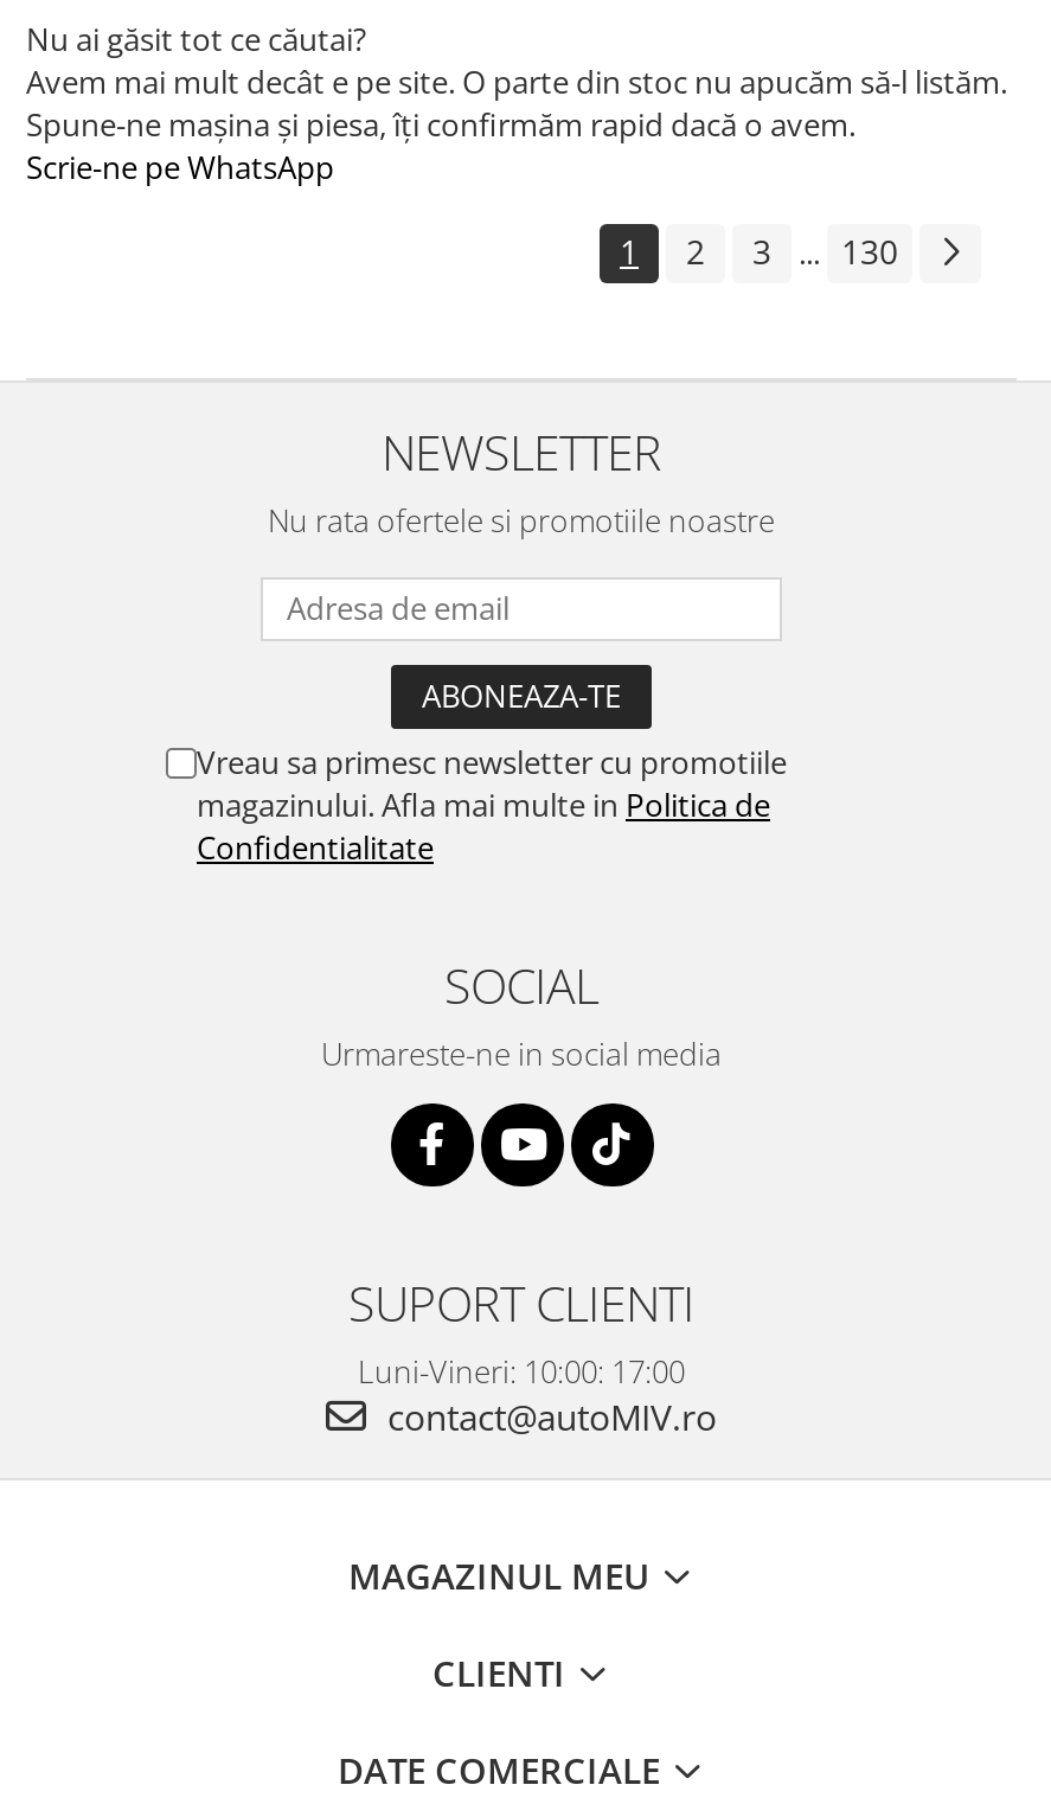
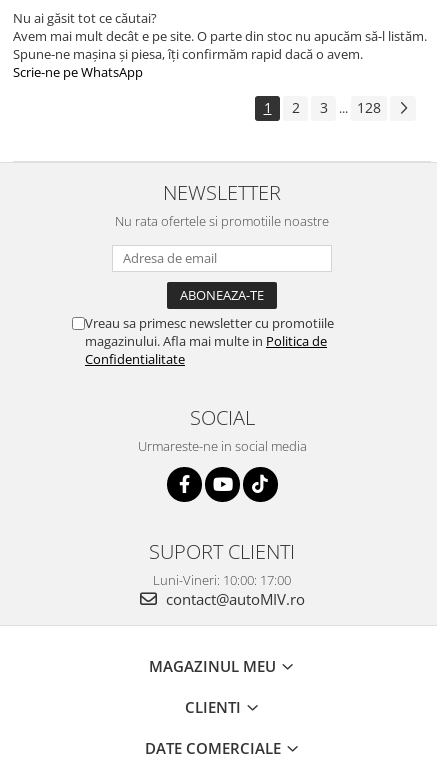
- 1 2 3 ... 130
+ 1 2 3 ... 128
